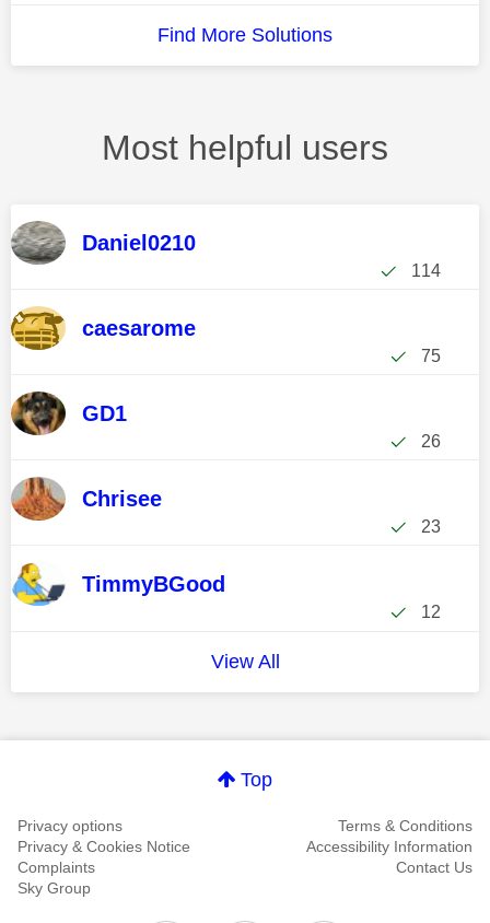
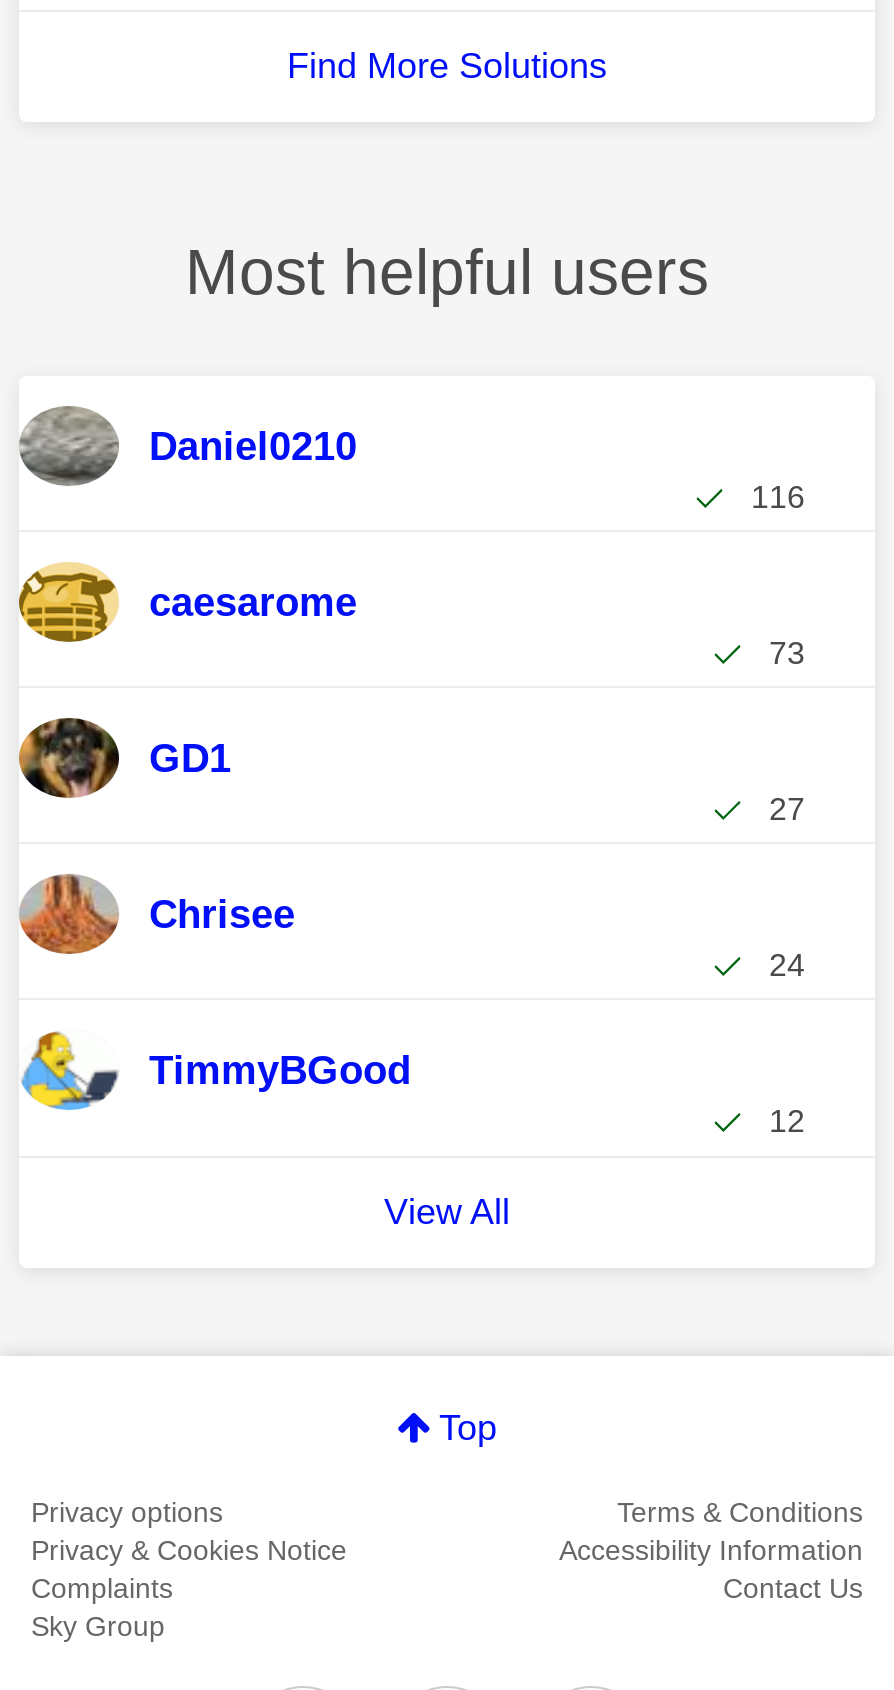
- 114
+ 116

- 75
+ 73

- 26
+ 27

- 23
+ 24
